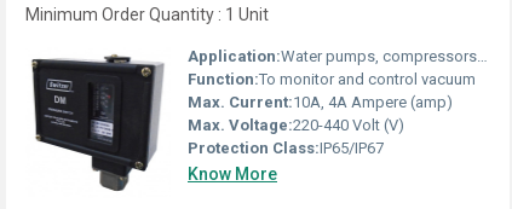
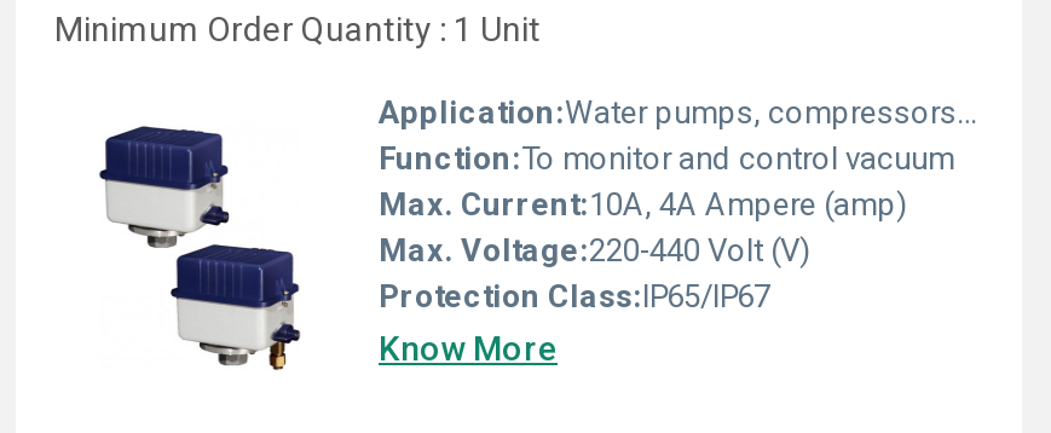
- [image]
+ [image]
